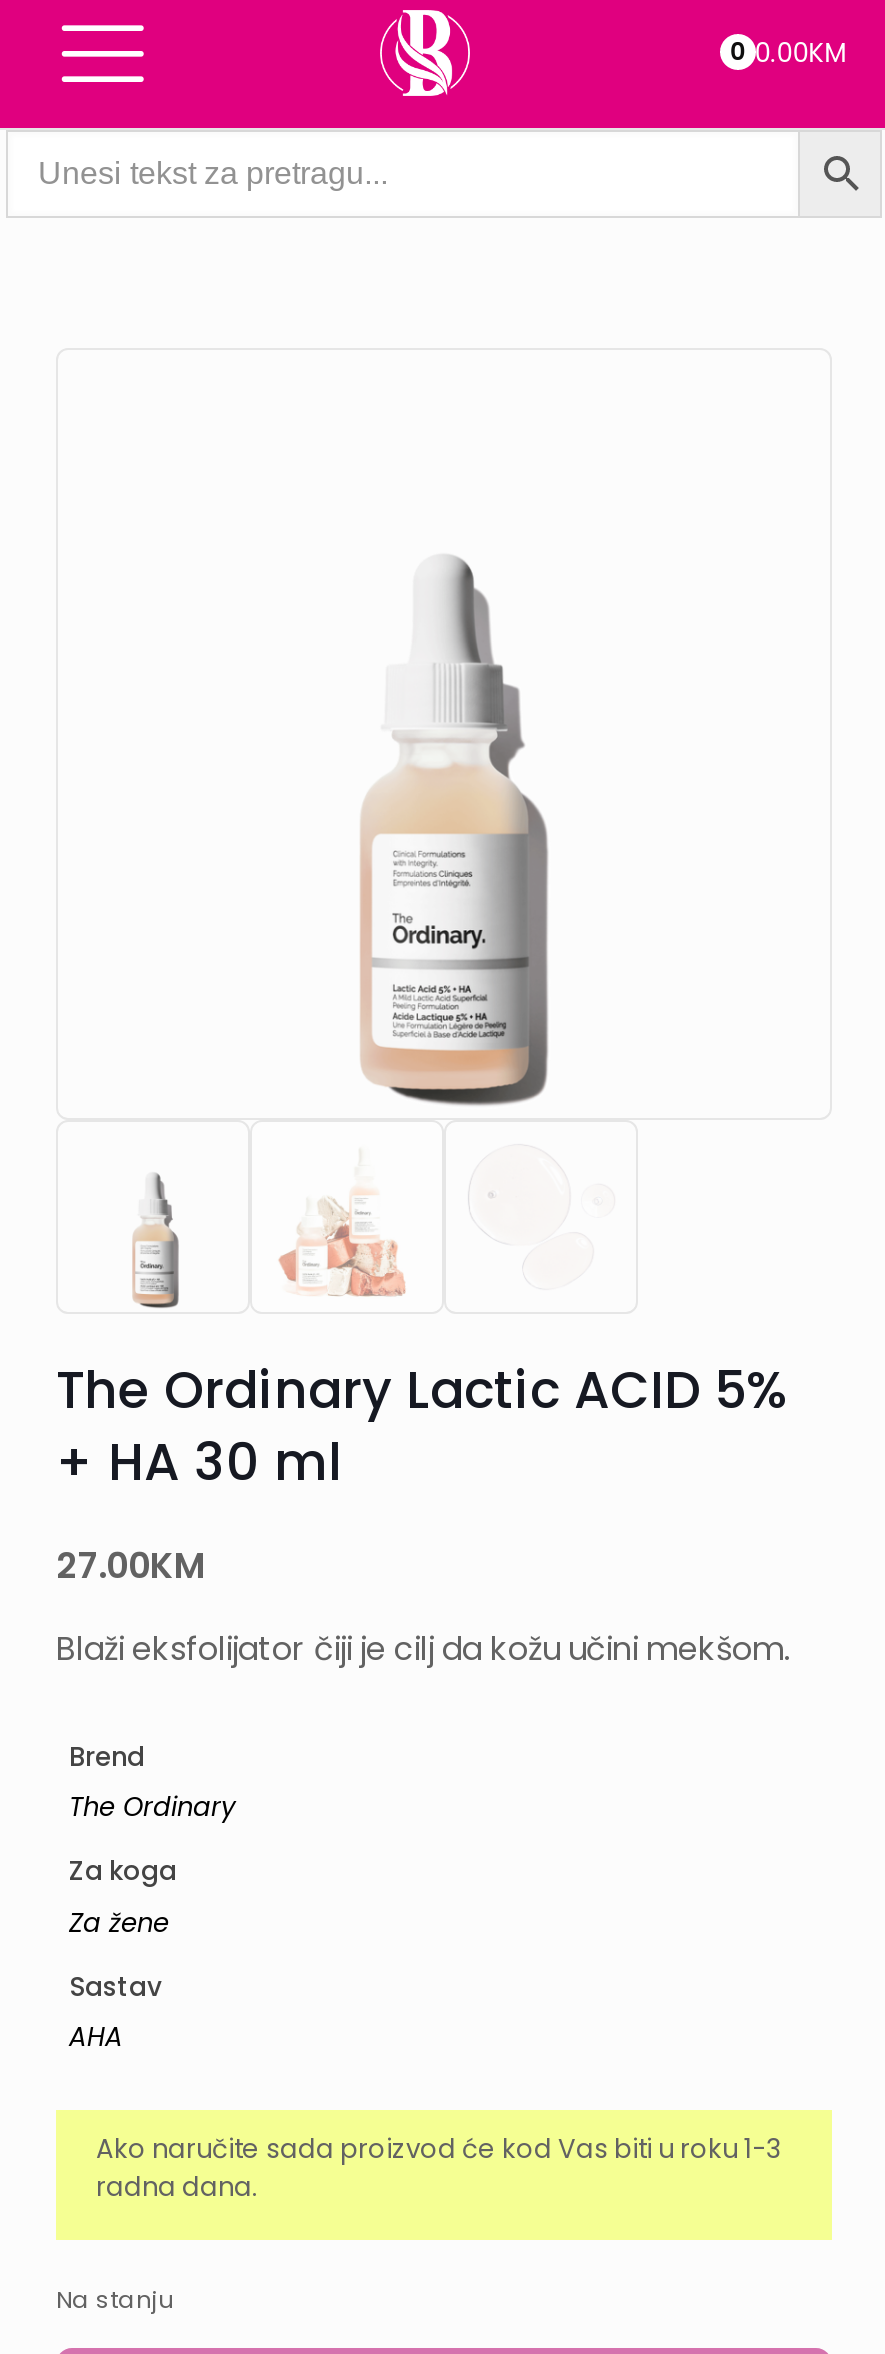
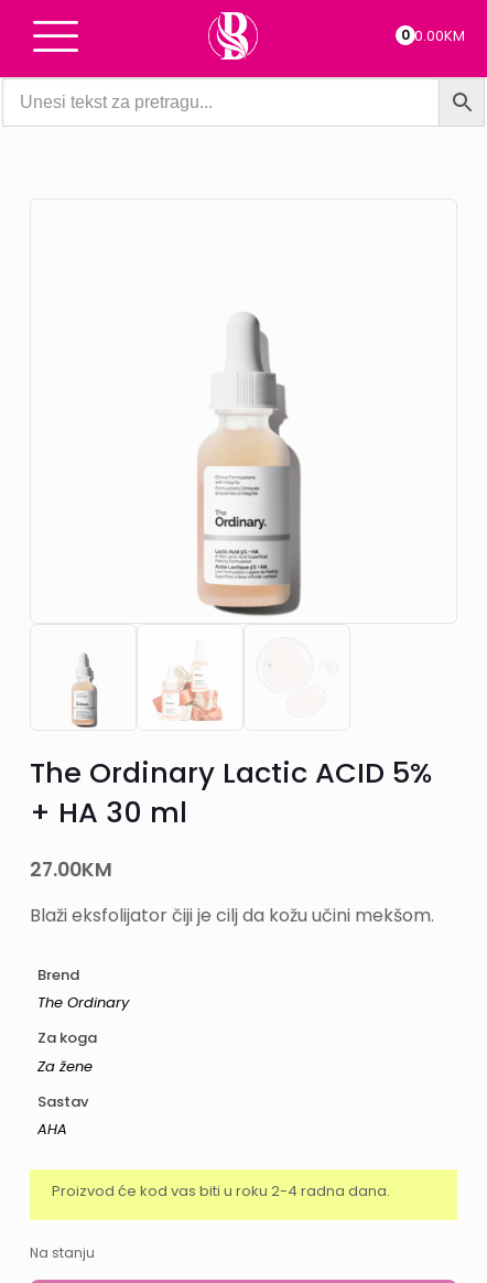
- Ako naručite sada proizvod će kod Vas biti u roku 1-3
- radna dana.
+ Proizvod će kod vas biti u roku 2-4 radna dana.
